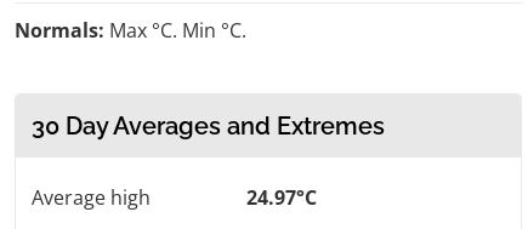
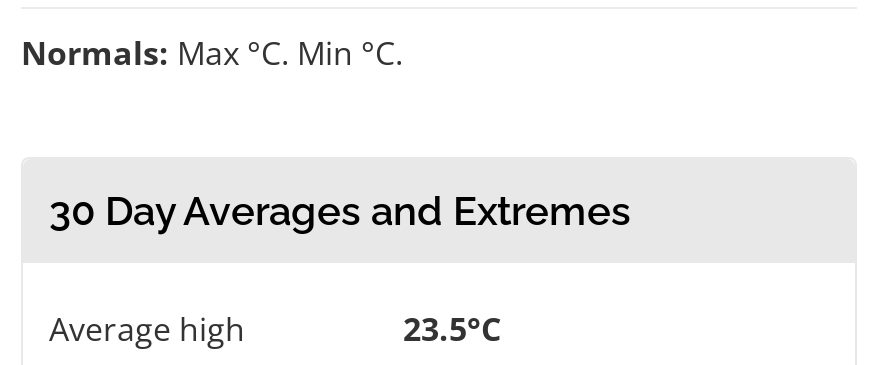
- 24.97°C
+ 23.5°C
